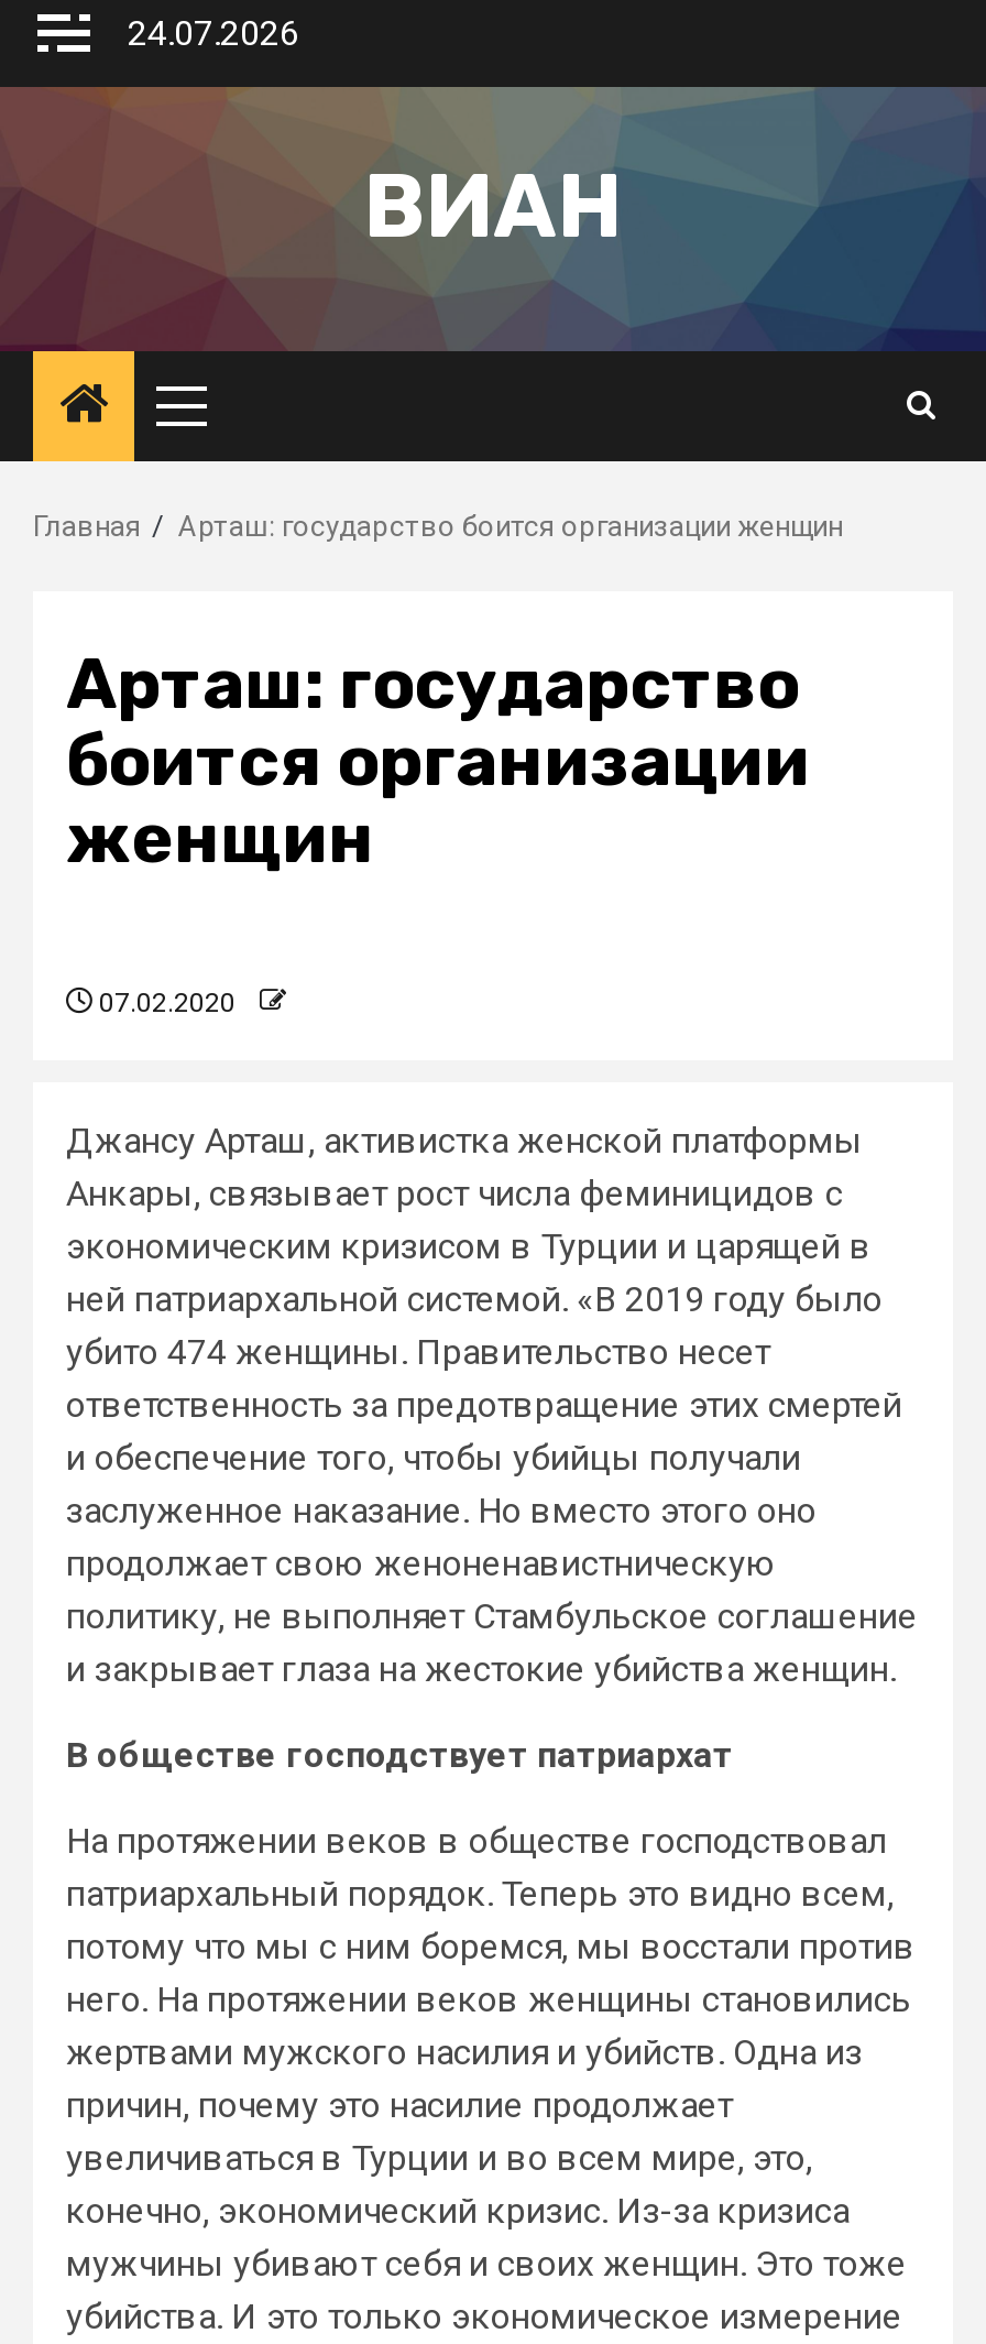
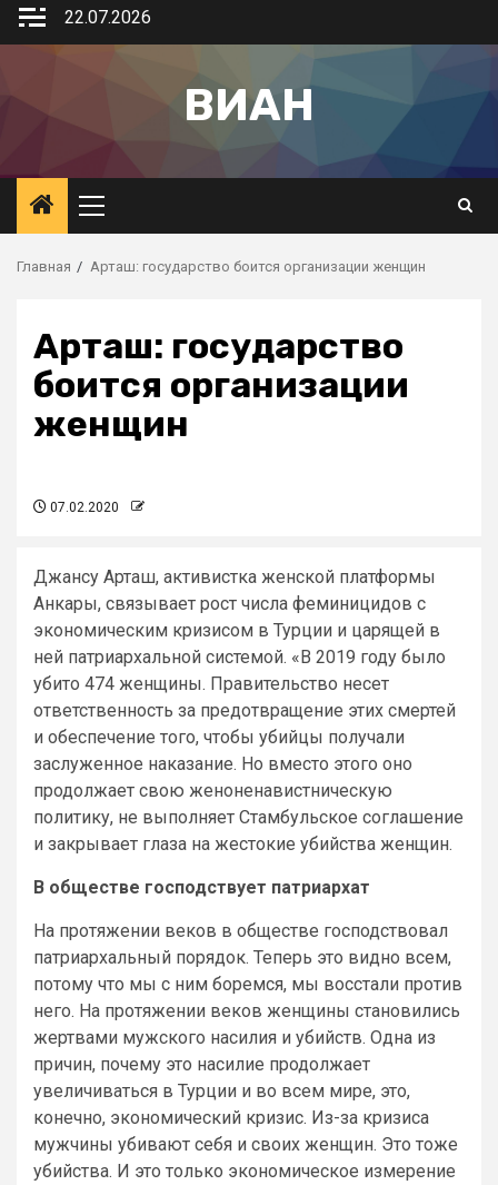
- 24.07.2026
+ 22.07.2026
